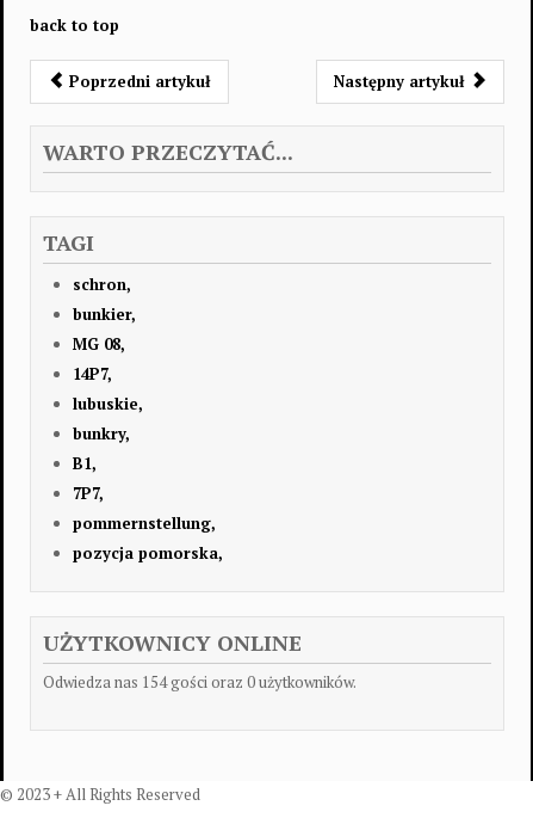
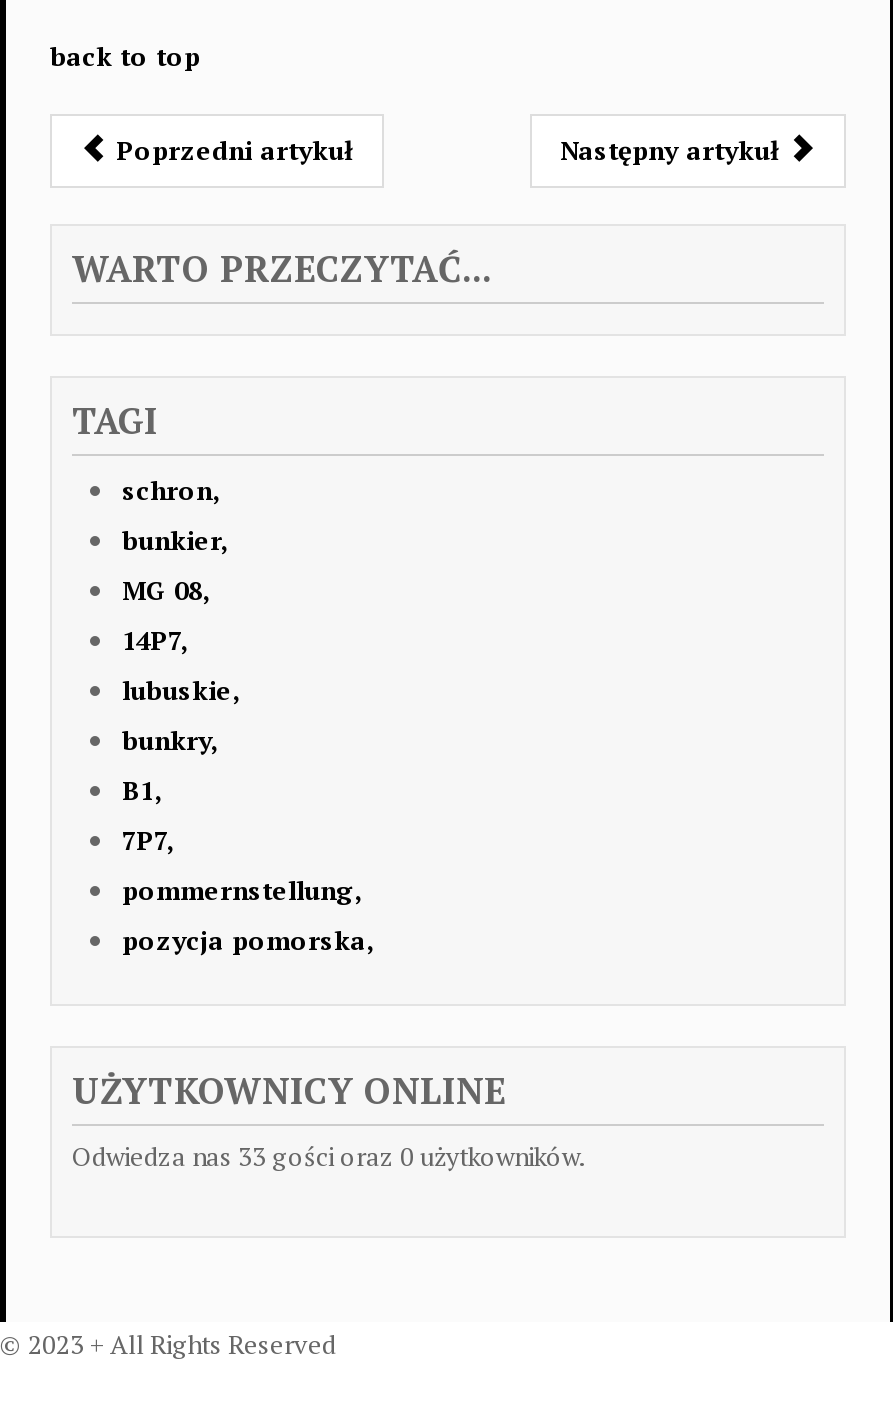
- Odwiedza nas 154 gości oraz 0 użytkowników.
+ Odwiedza nas 33 gości oraz 0 użytkowników.
